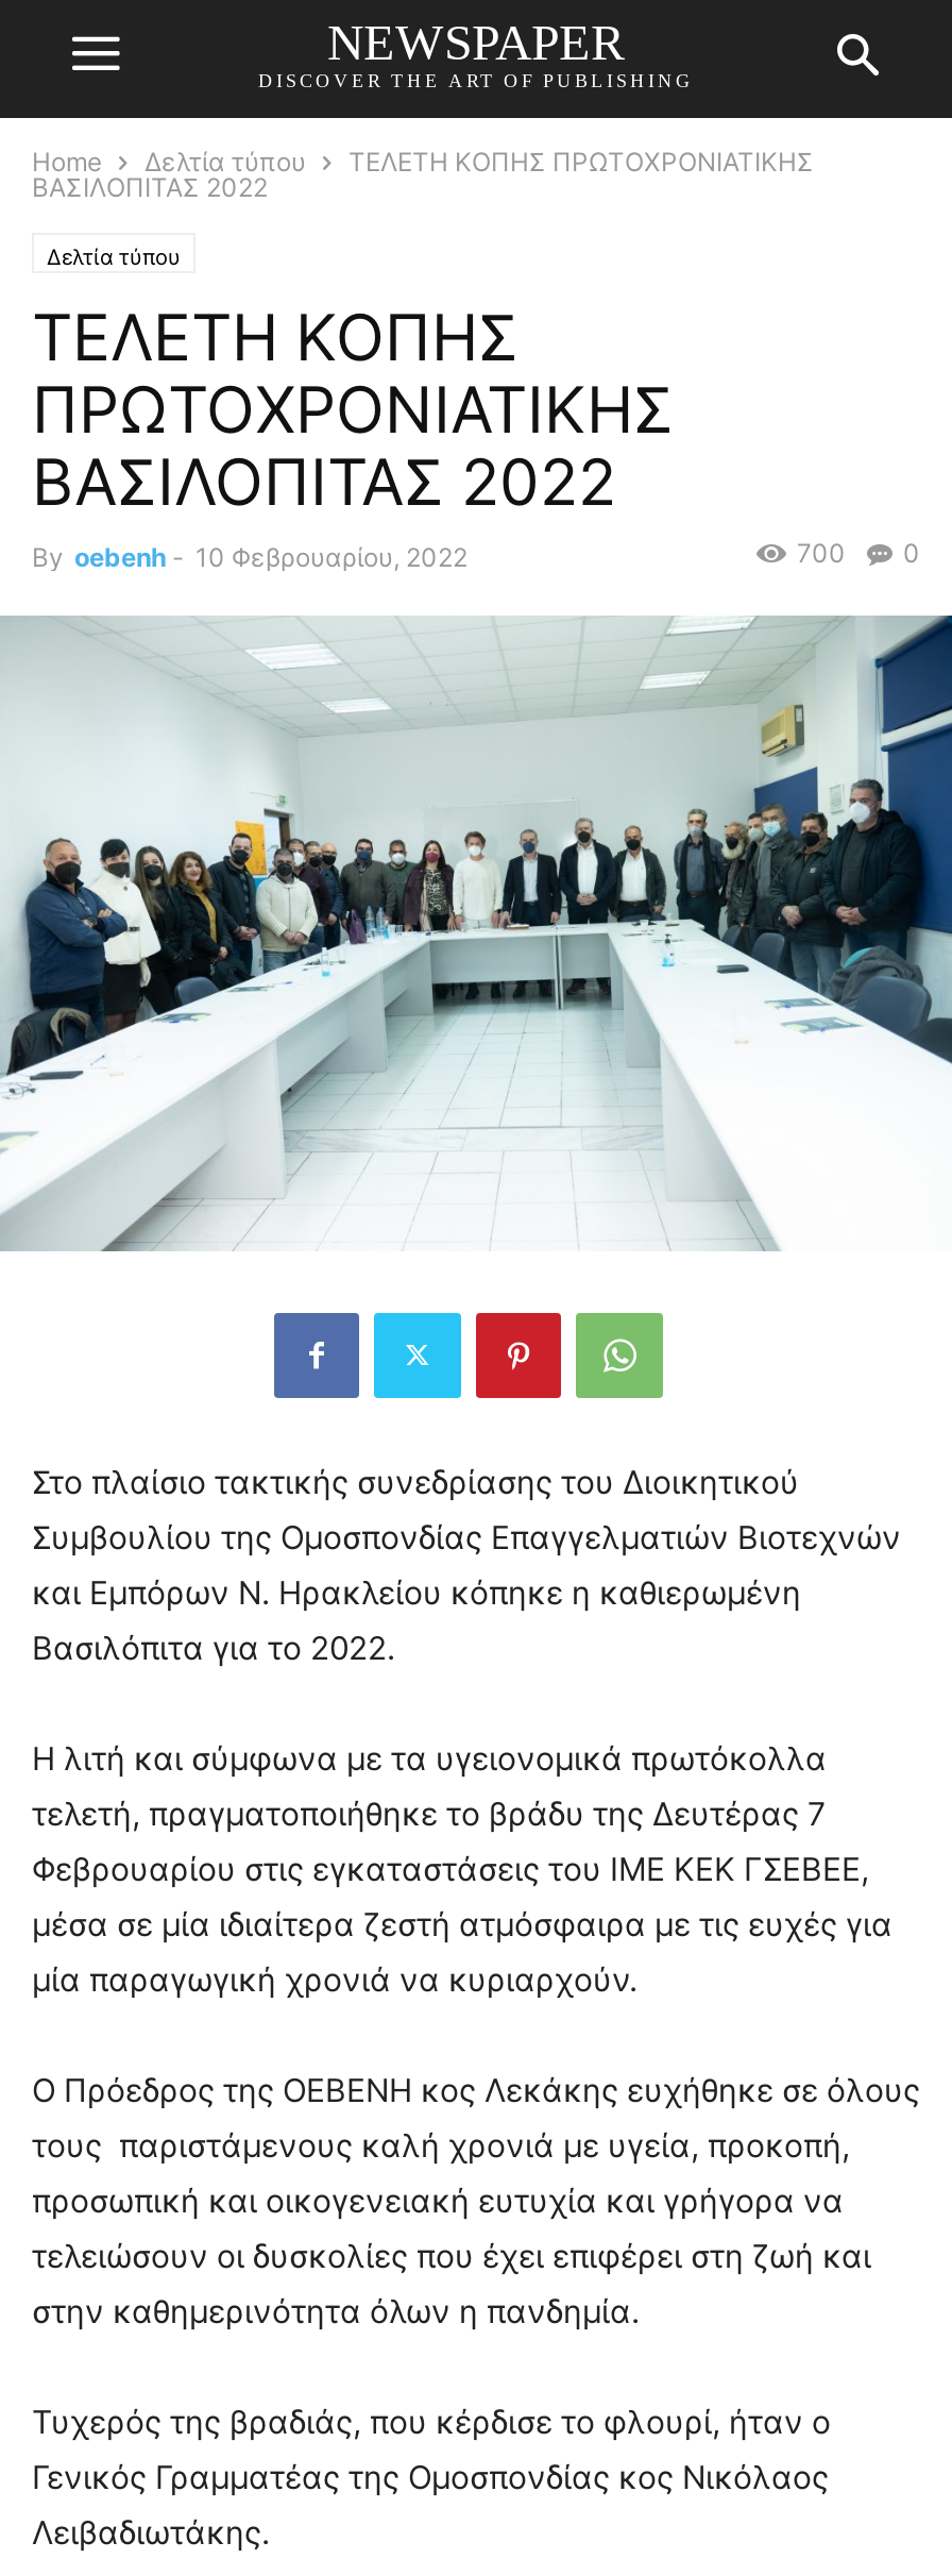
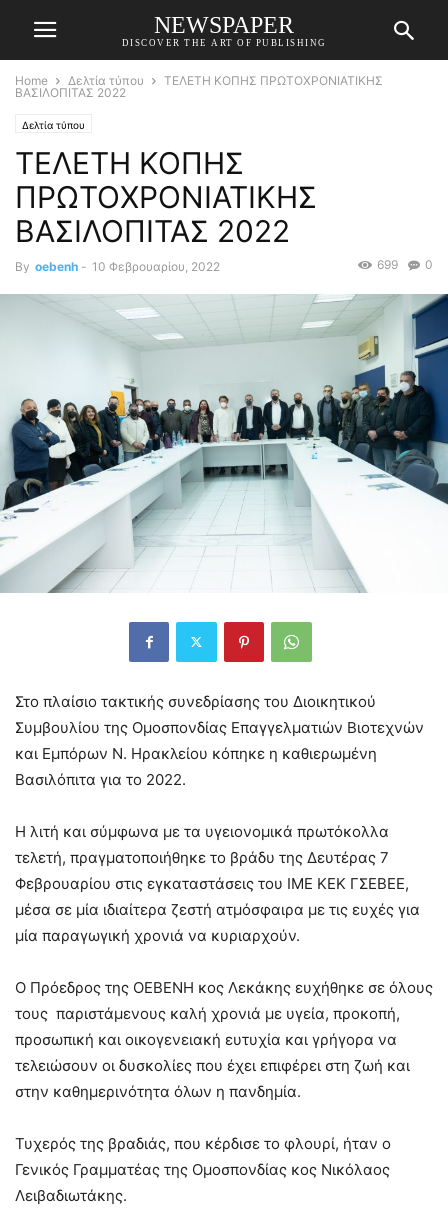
- 700 0
+ 699 0
